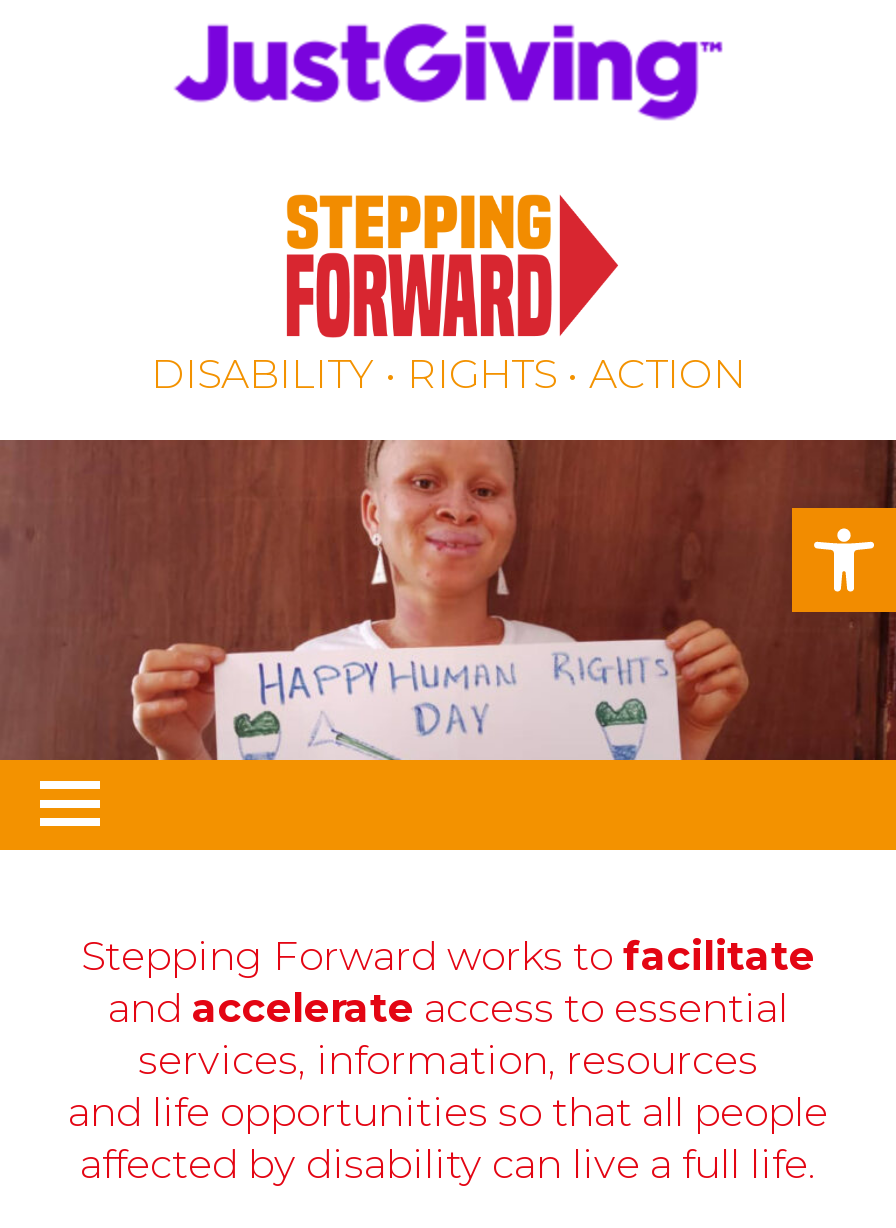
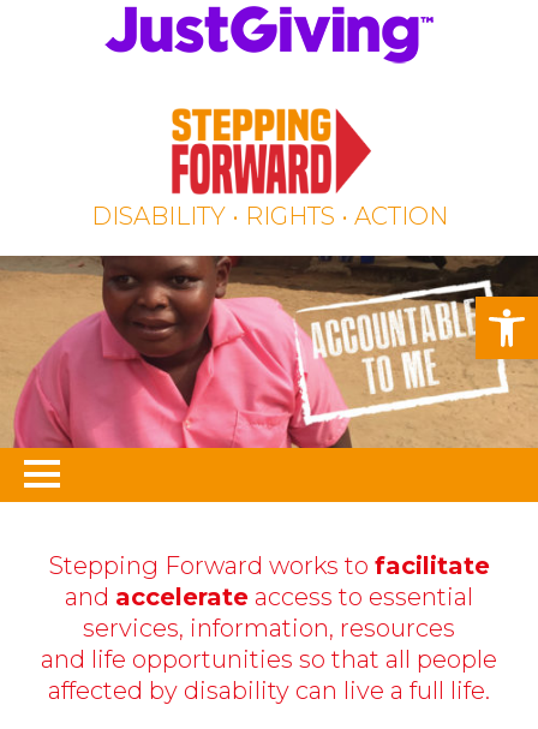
- [image]
+ [image]
